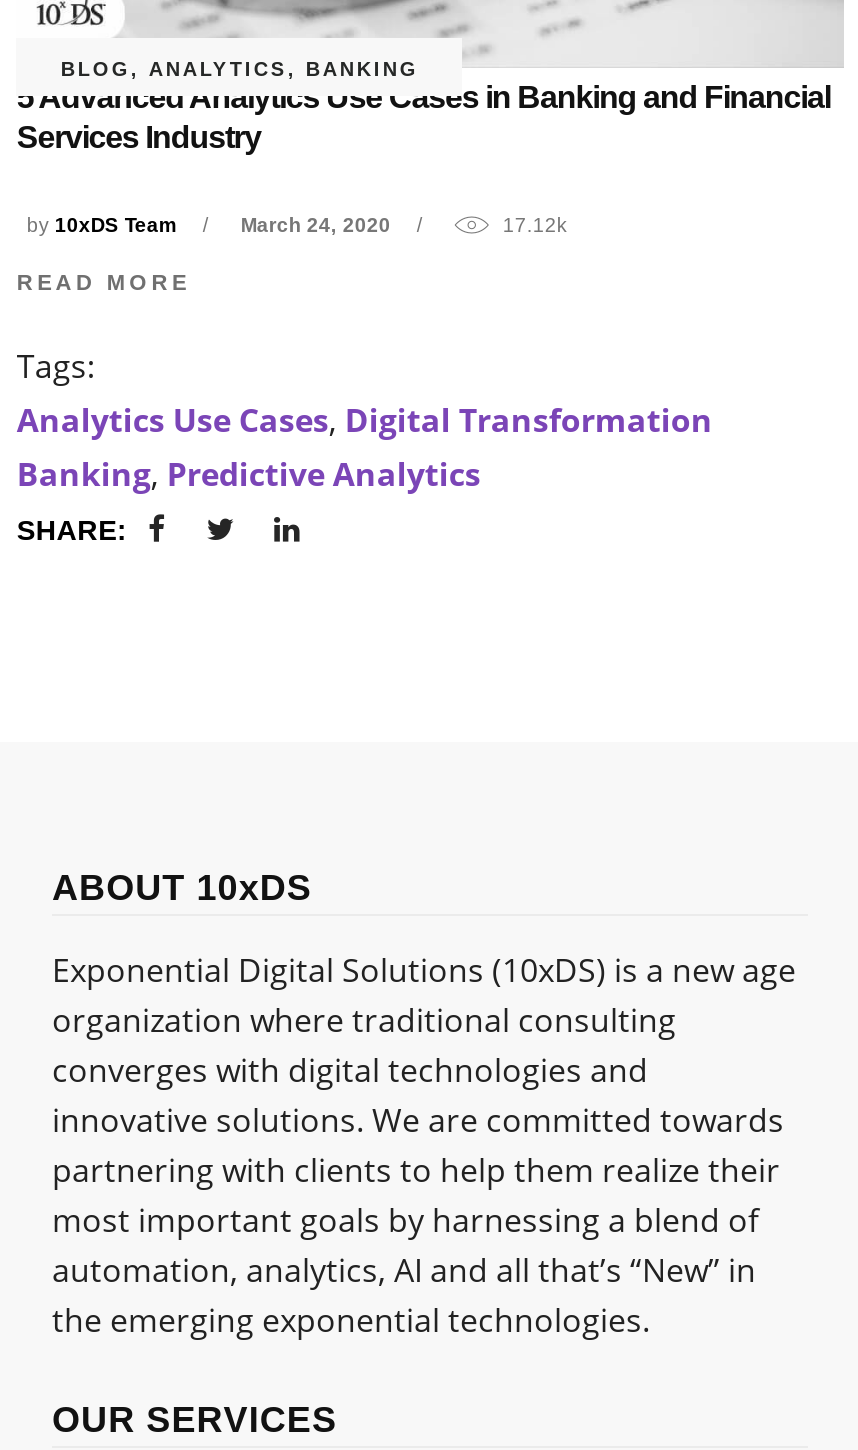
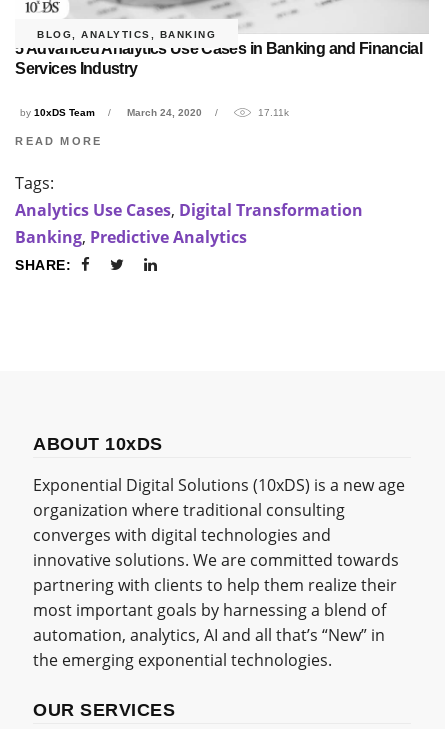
- 17.12k
+ 17.11k
